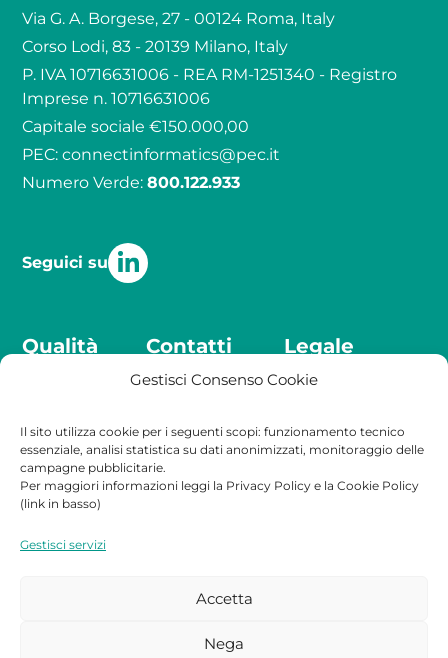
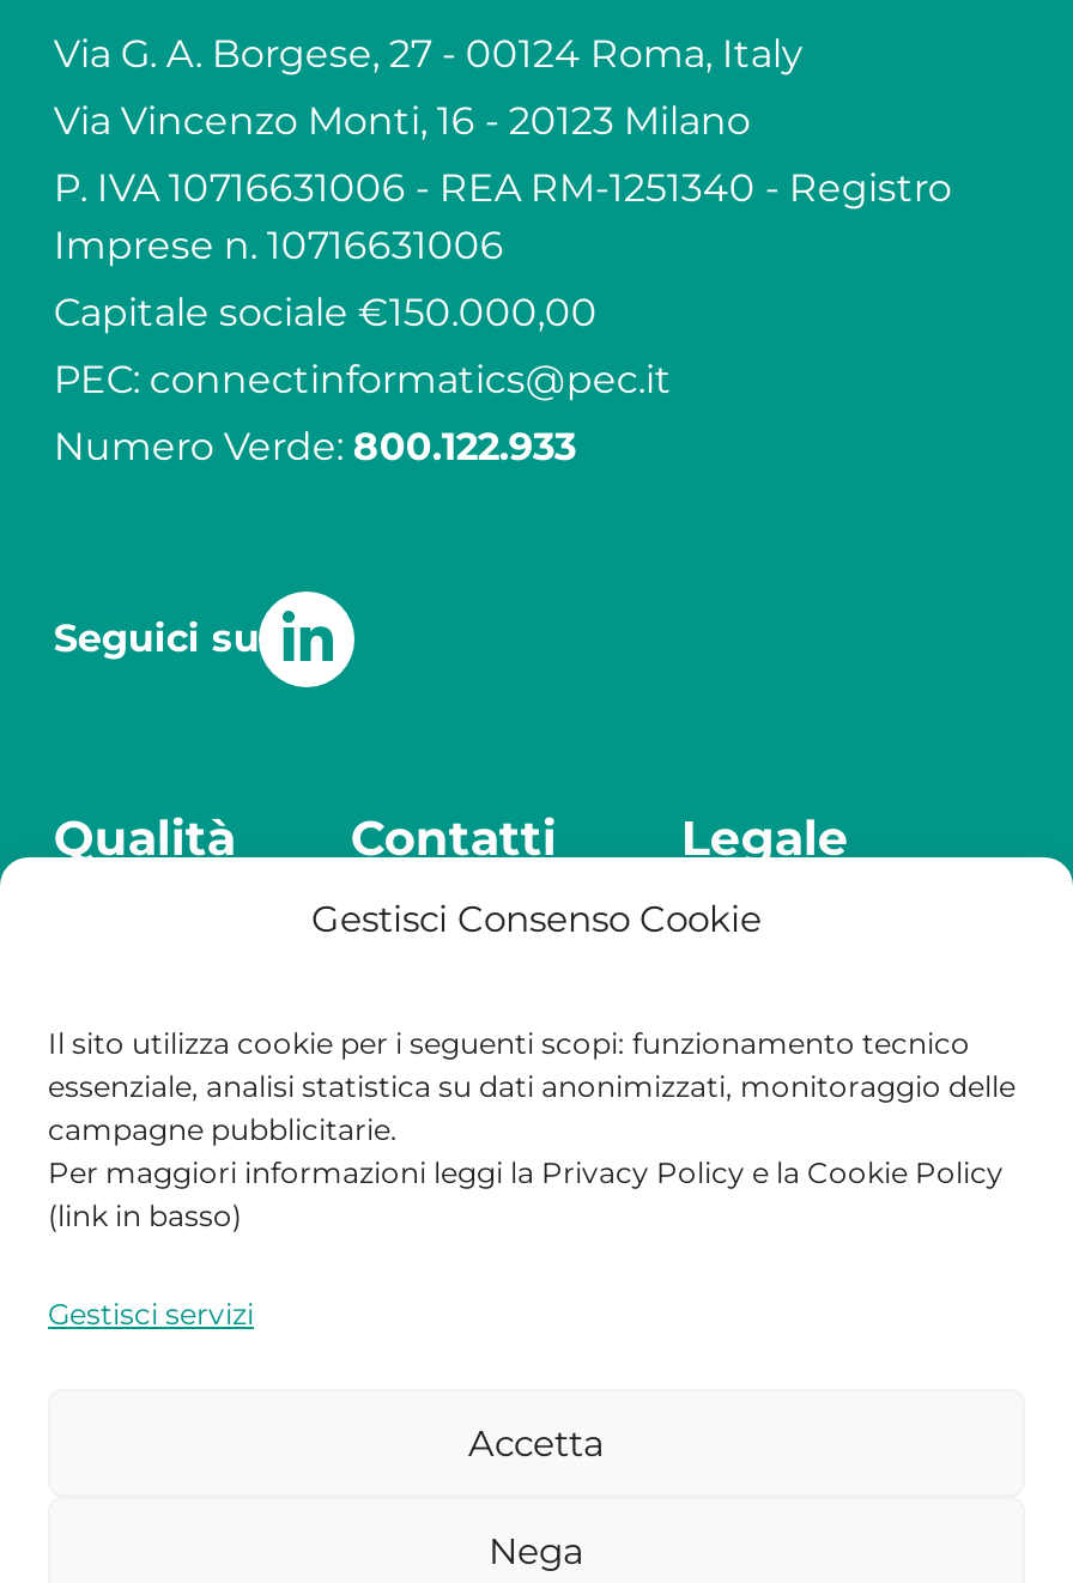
- Corso Lodi, 83 - 20139 Milano, Italy
+ Via Vincenzo Monti, 16 - 20123 Milano
